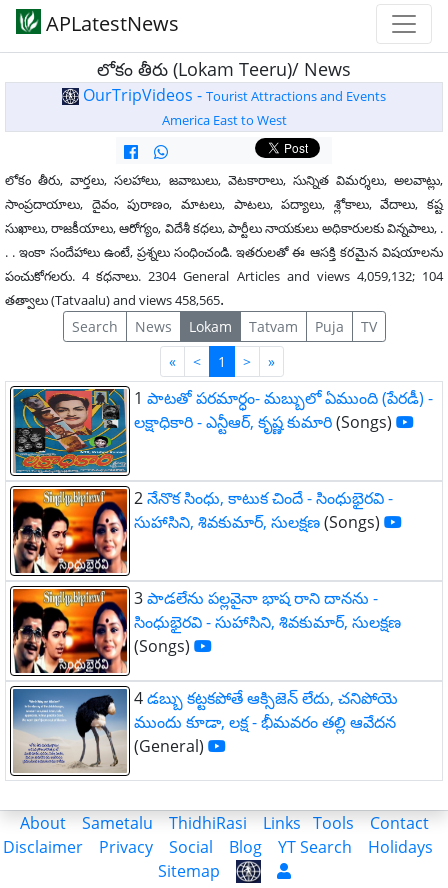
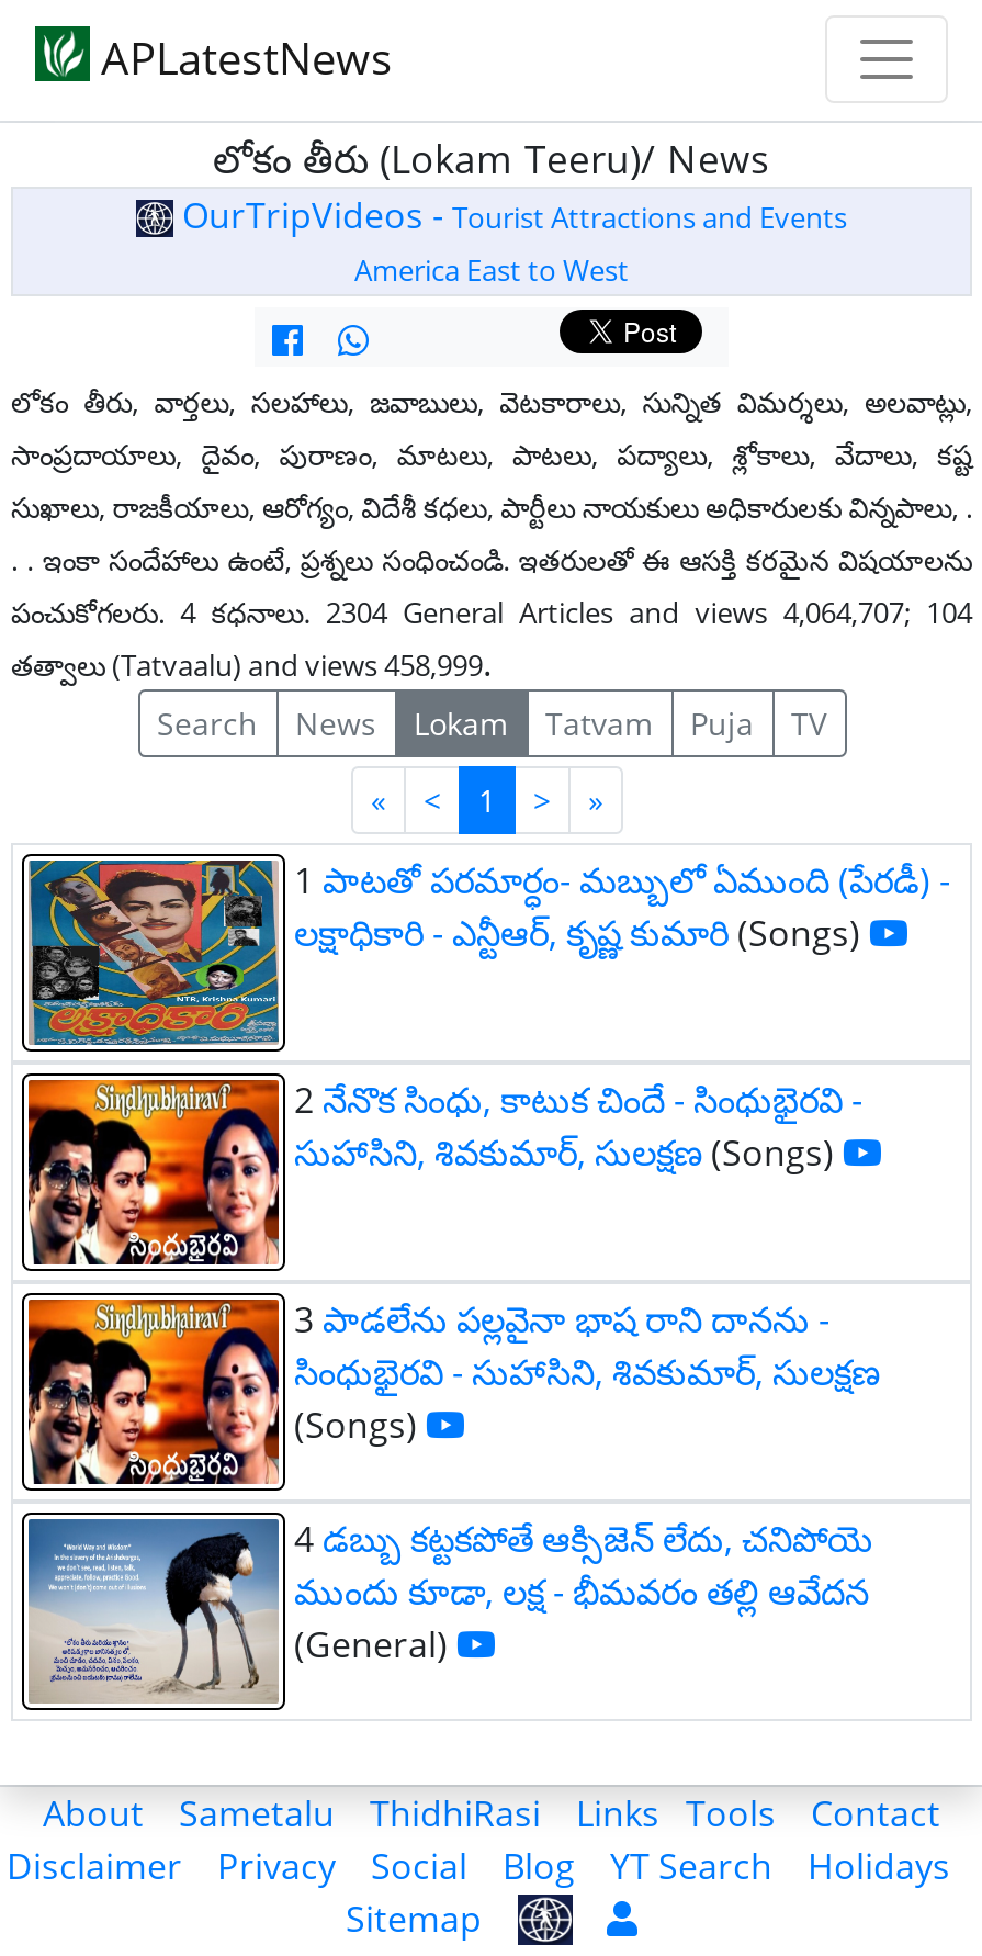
- పంచుకోగలరు. 4 కధనాలు. 2304 General Articles and views 4,059,132; 104
+ పంచుకోగలరు. 4 కధనాలు. 2304 General Articles and views 4,064,707; 104

- తత్వాలు (Tatvaalu) and views 458,565.
+ తత్వాలు (Tatvaalu) and views 458,999.
